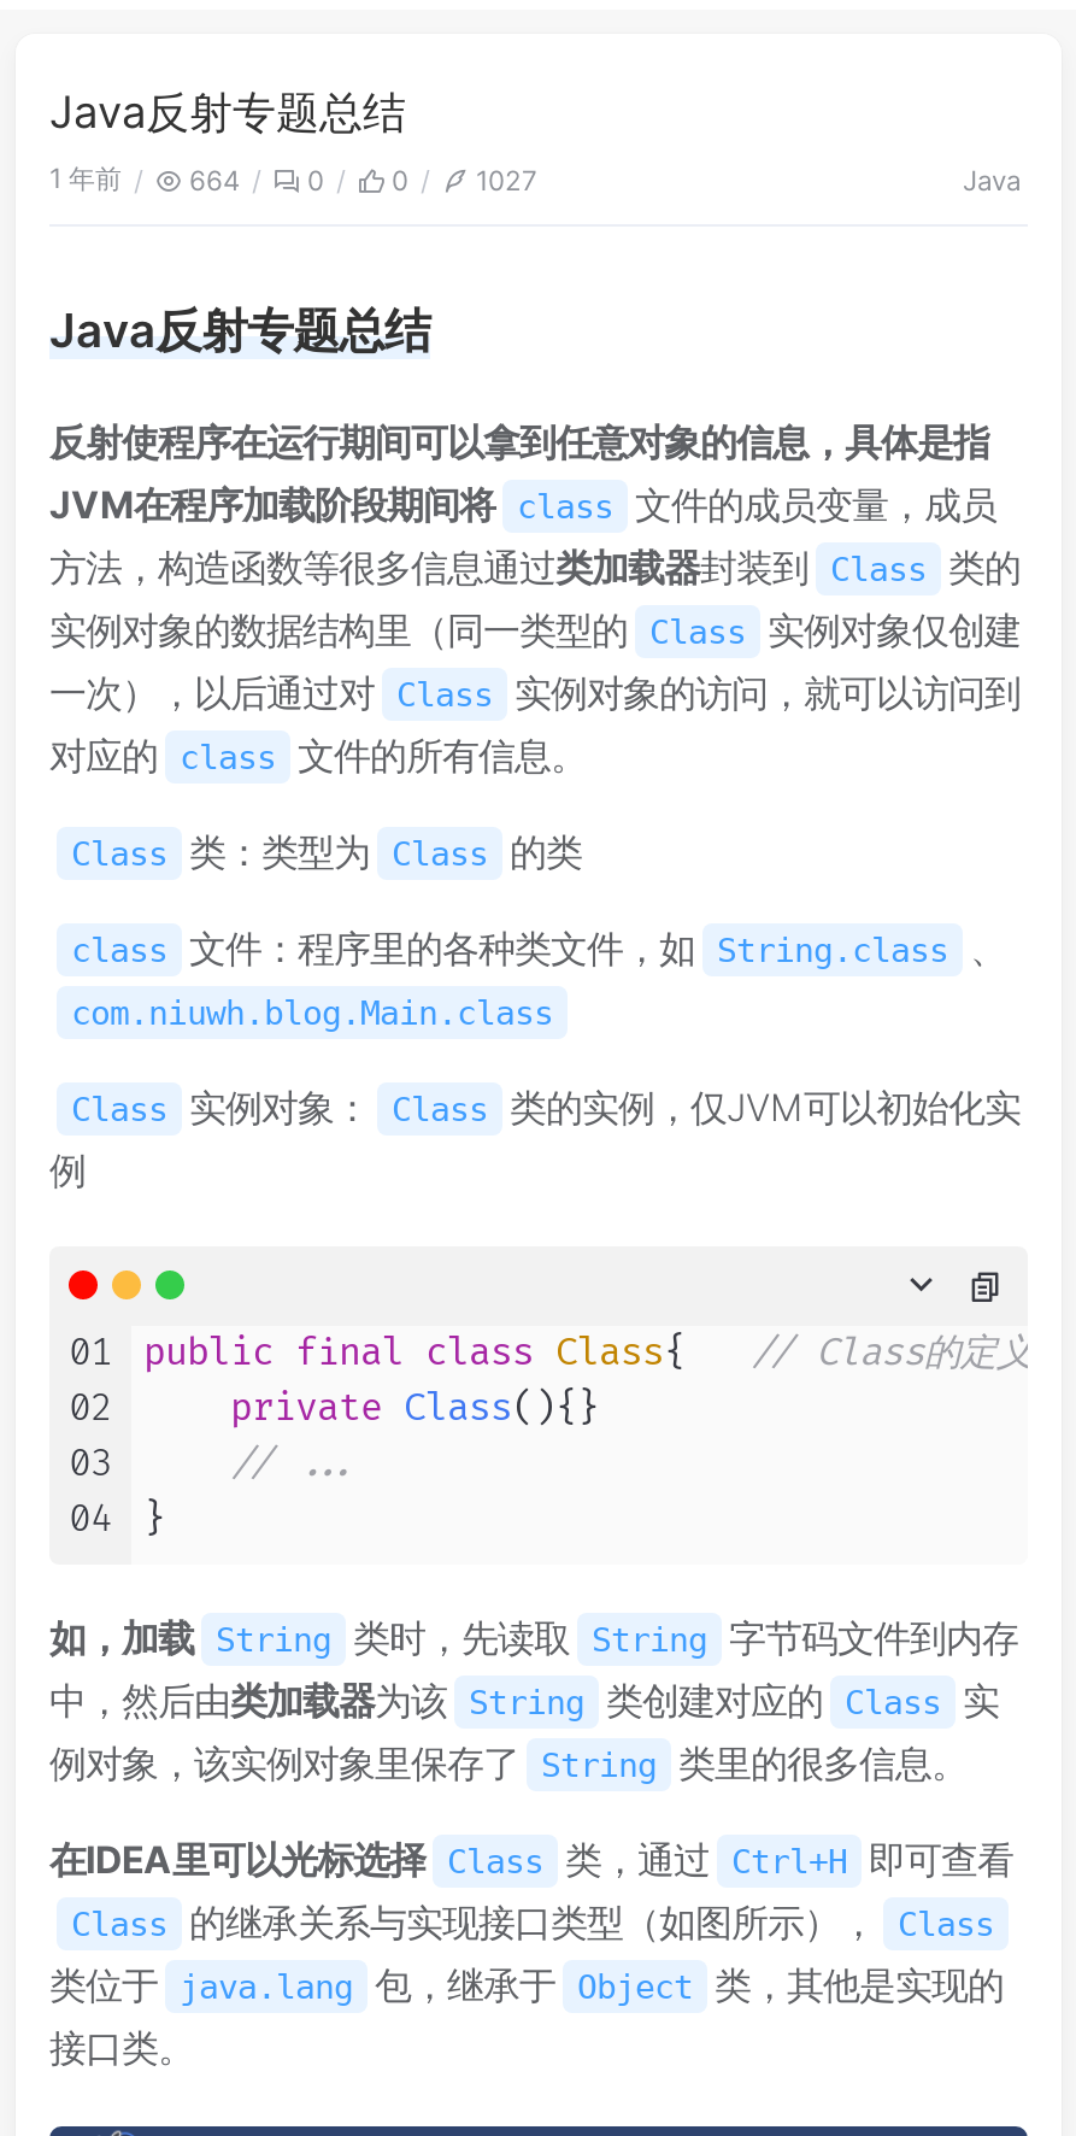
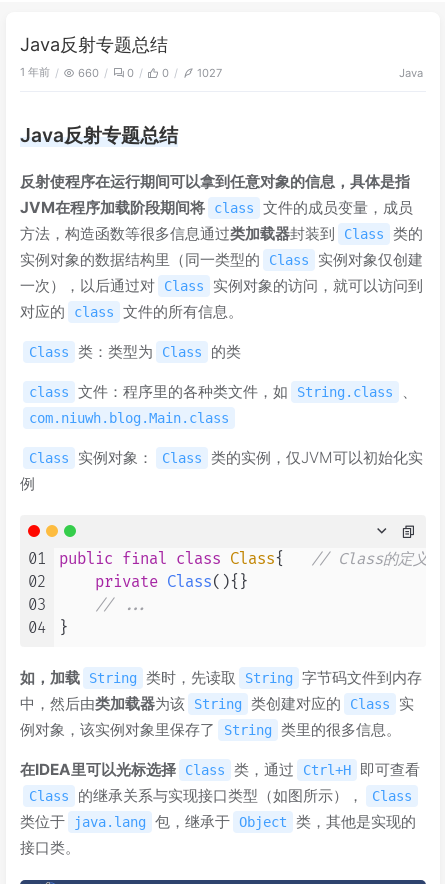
- 1 年前 664 0 0 1027
+ 1 年前 660 0 0 1027
